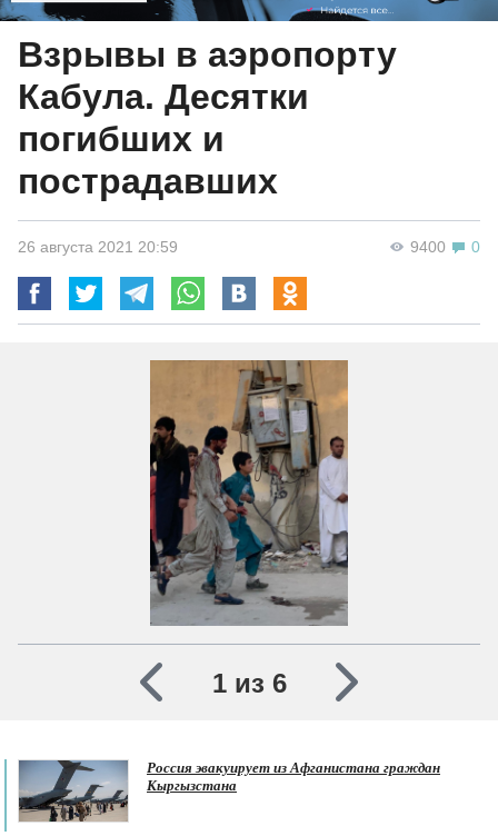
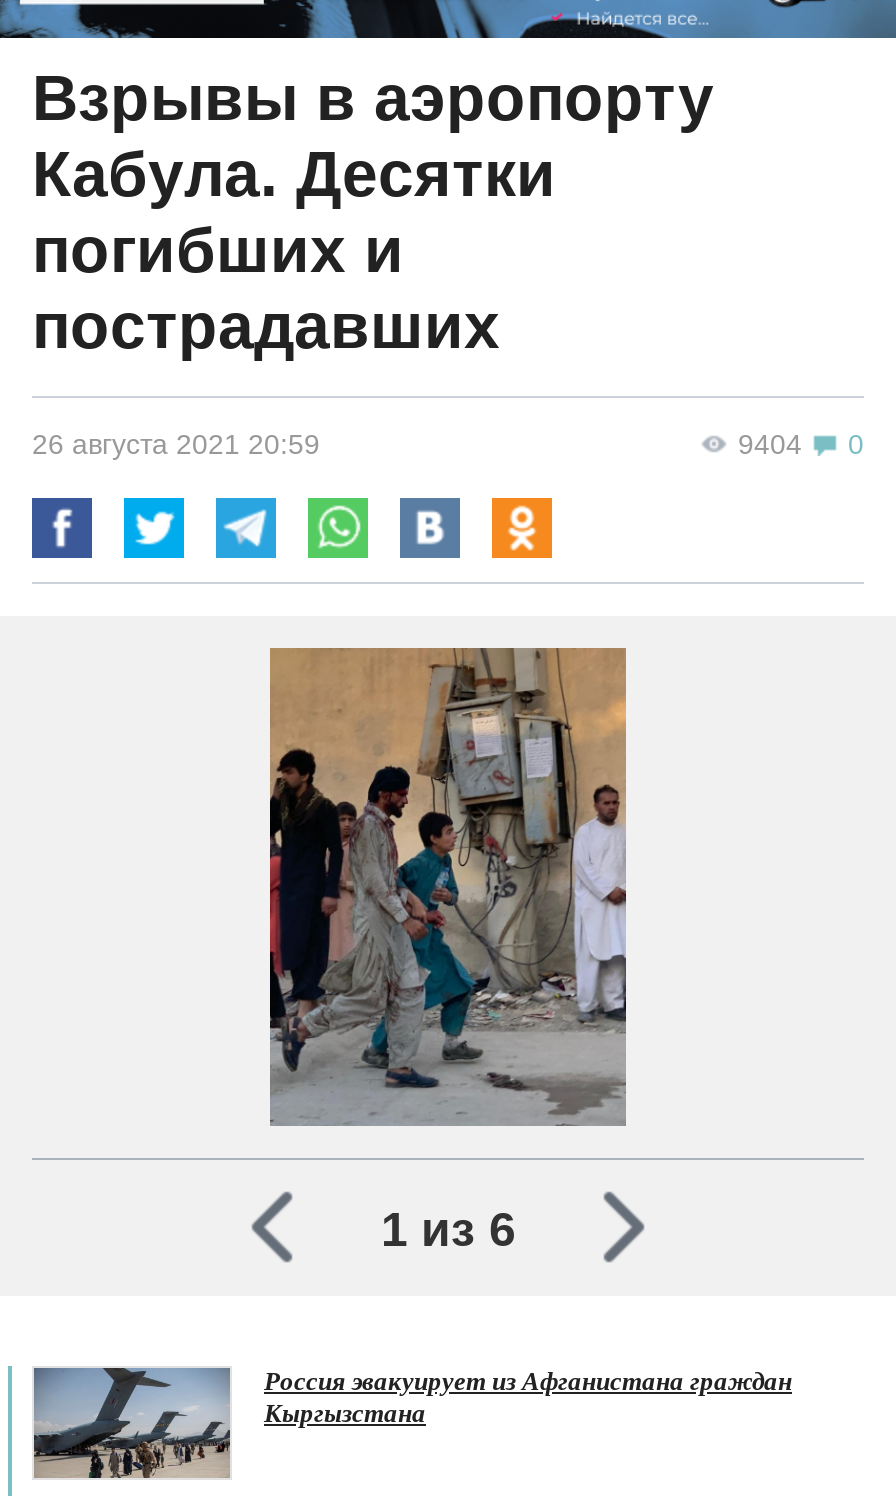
- 9400 0
+ 9404 0
